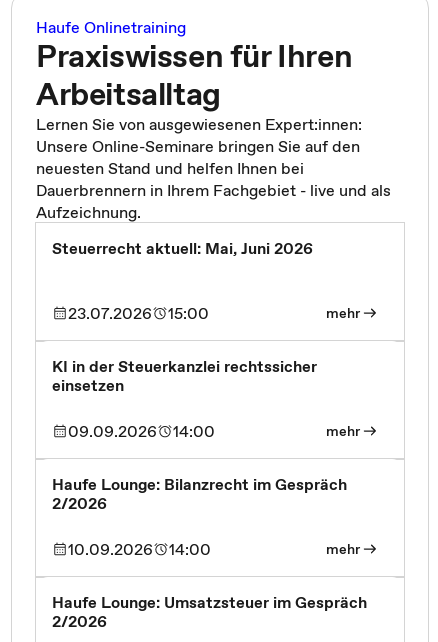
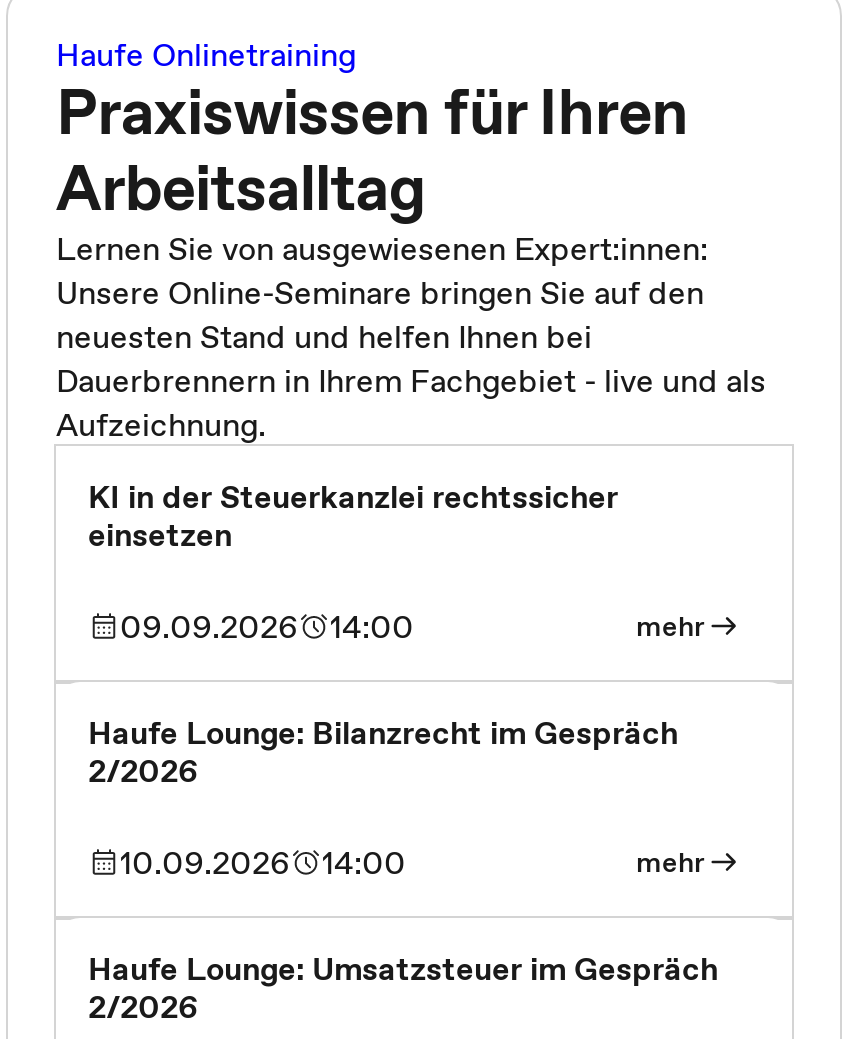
- Steuerrecht aktuell: Mai, Juni 2026
- 23.07.2026
- 15:00
- mehr
